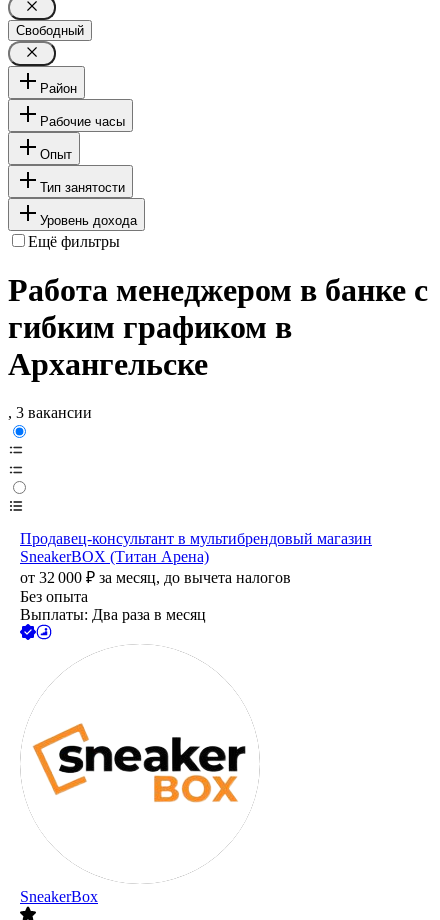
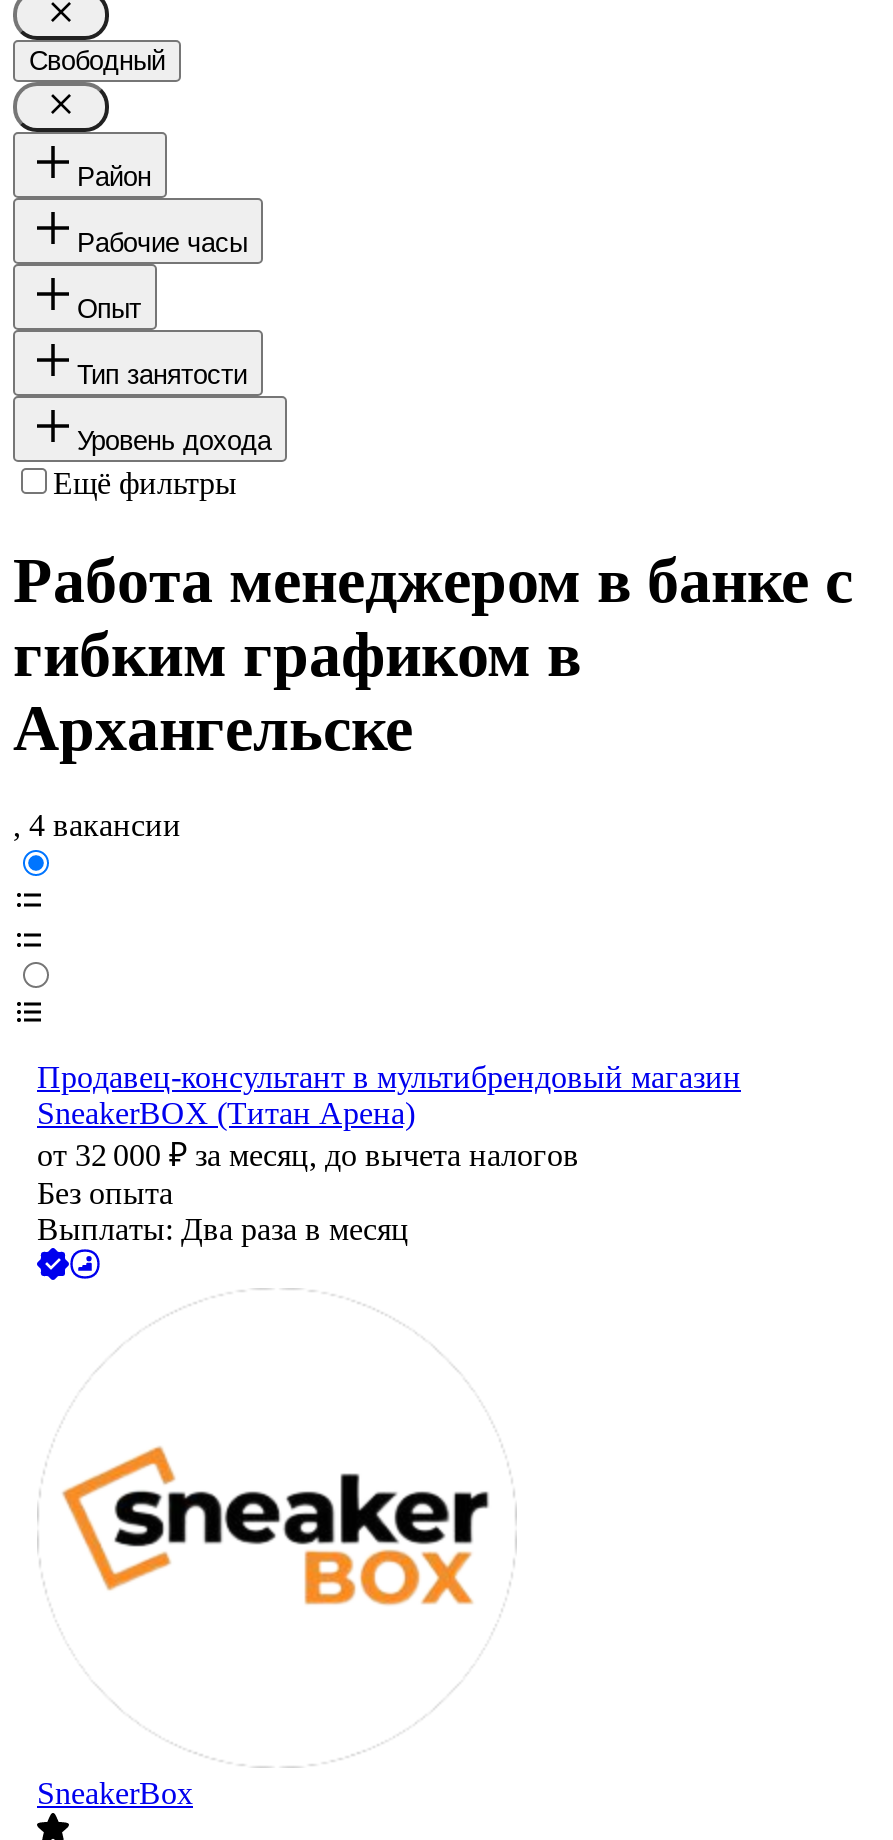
- , 3 вакансии
+ , 4 вакансии
